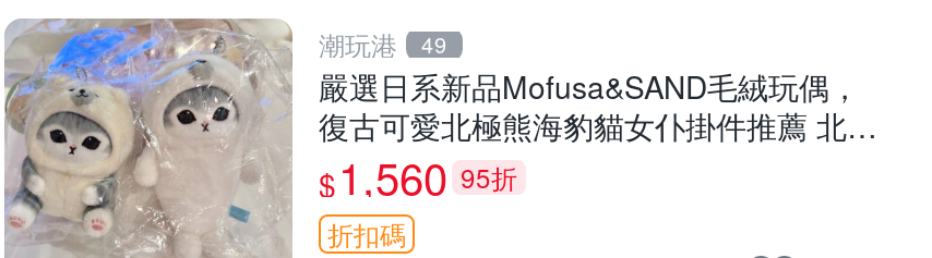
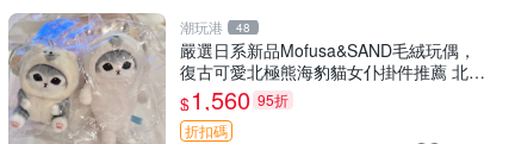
- 潮玩港 49
+ 潮玩港 48
